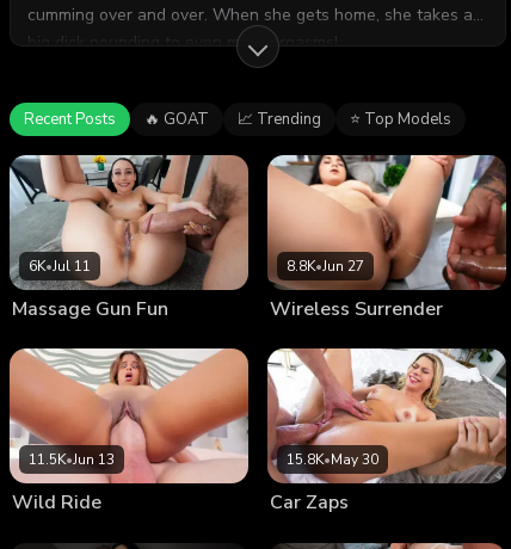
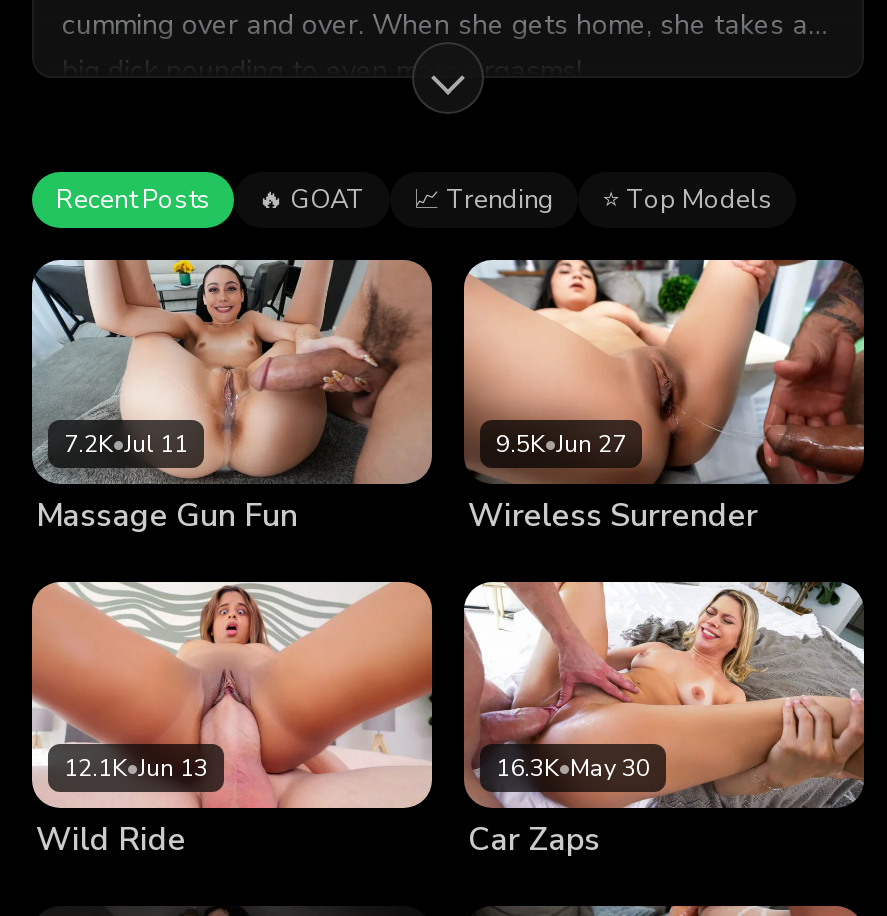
- 6K•Jul 11
+ 7.2K•Jul 11

- 8.8K•Jun 27
+ 9.5K•Jun 27

- 11.5K•Jun 13
+ 12.1K•Jun 13

- 15.8K•May 30
+ 16.3K•May 30
